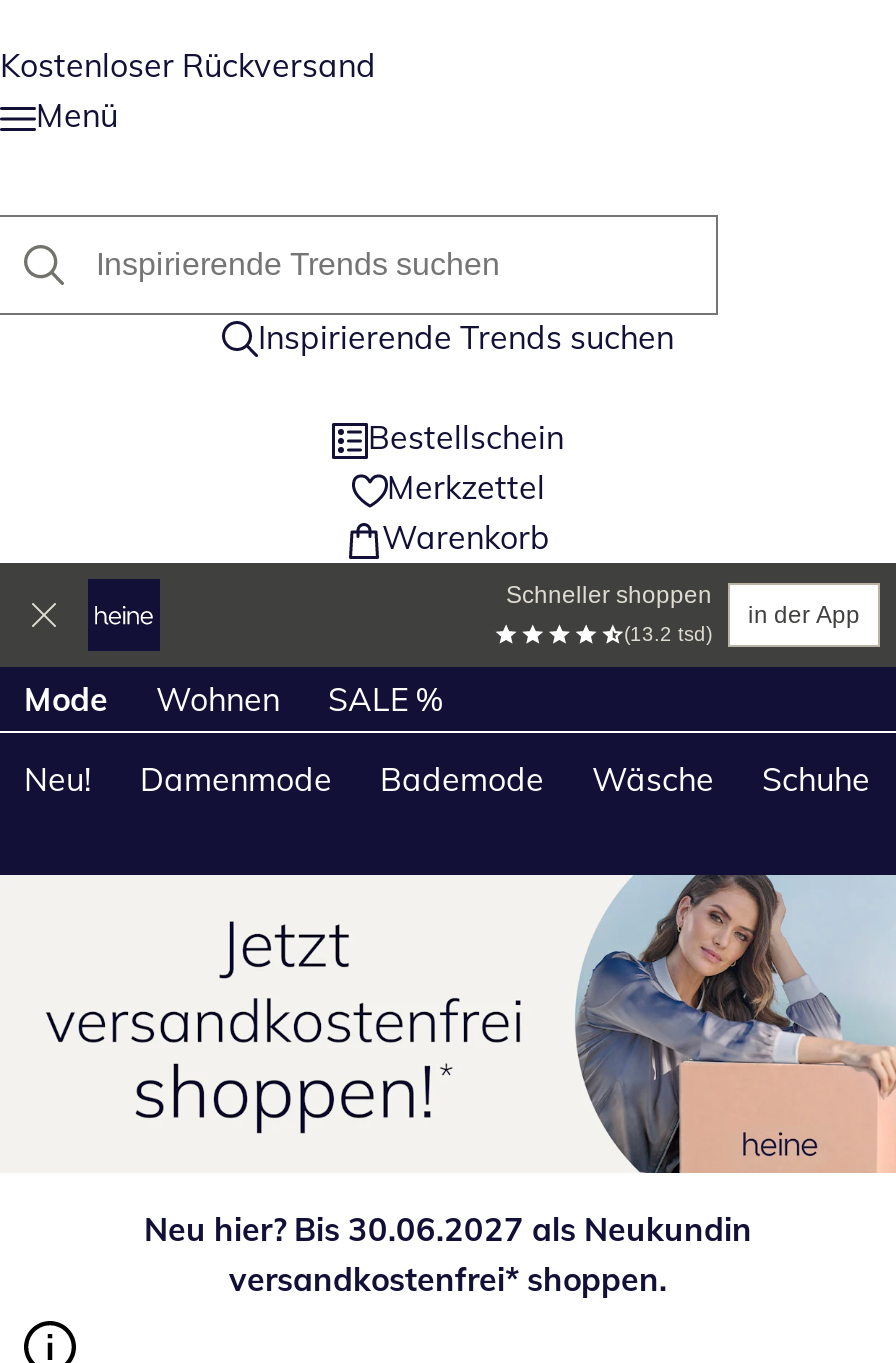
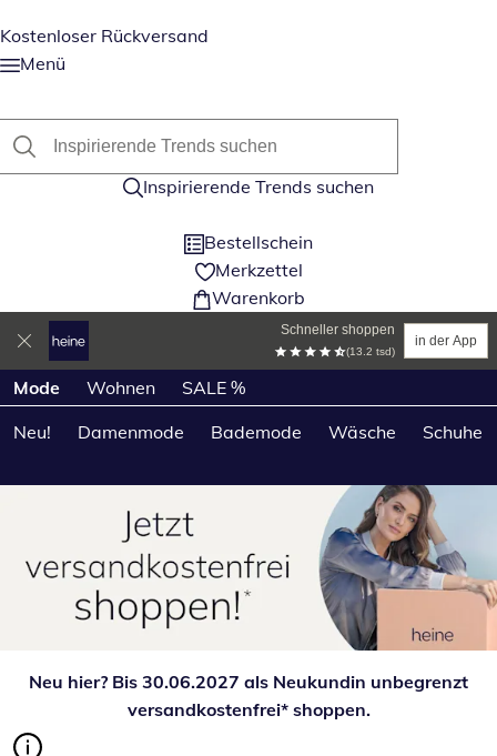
- Neu hier? Bis 30.06.2027 als Neukundin
+ Neu hier? Bis 30.06.2027 als Neukundin unbegrenzt
